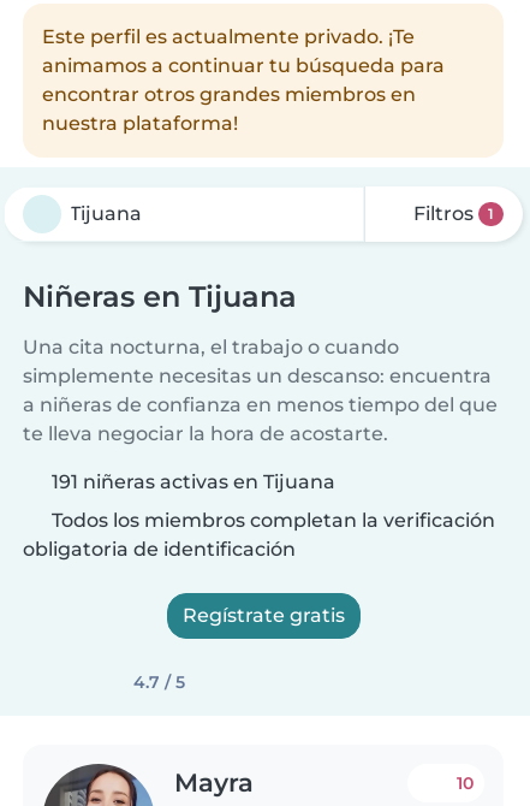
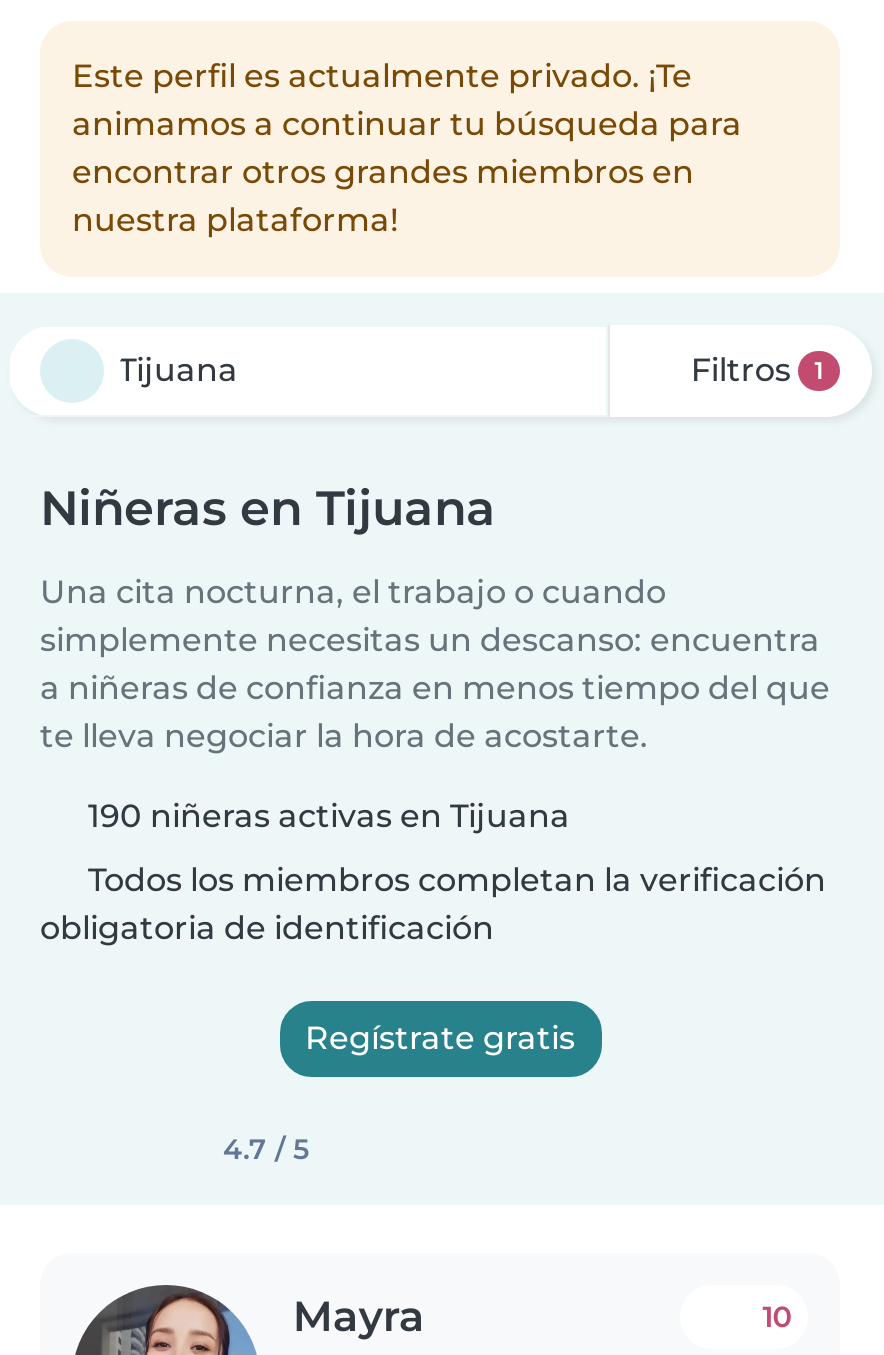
- 191 niñeras activas en Tijuana
+ 190 niñeras activas en Tijuana
